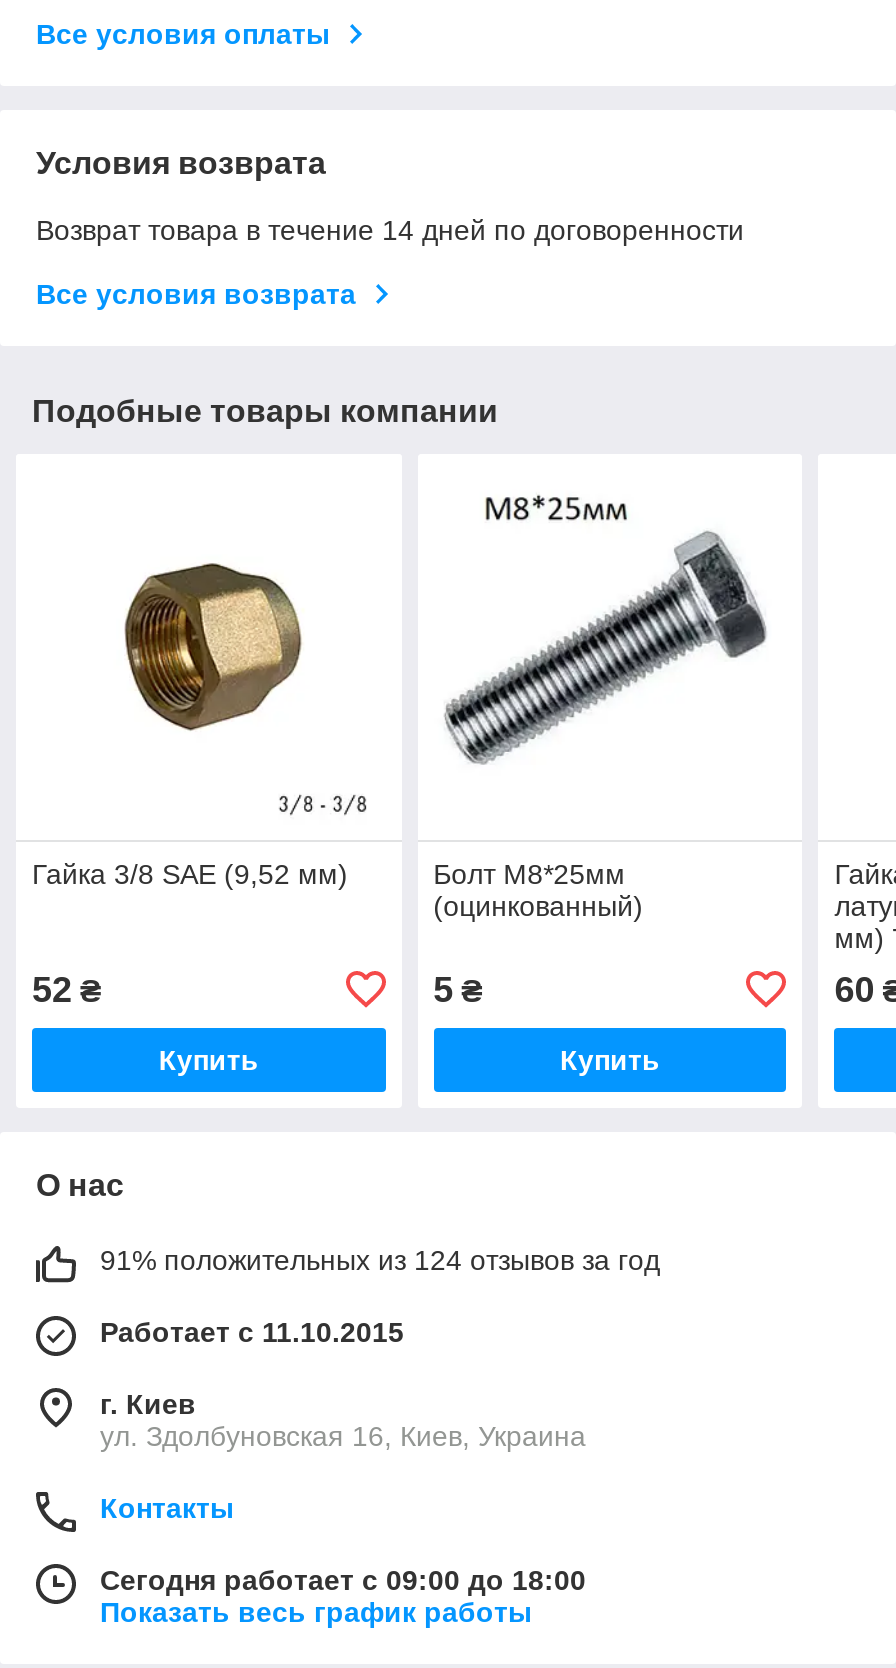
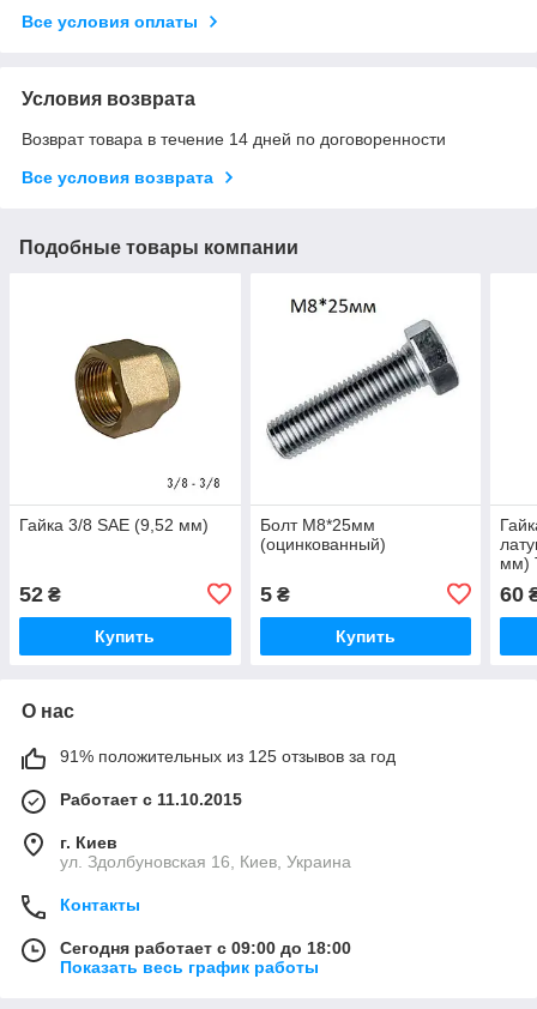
- 91% положительных из 124 отзывов за год
+ 91% положительных из 125 отзывов за год
